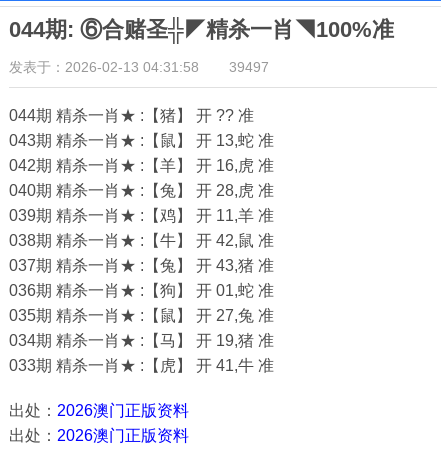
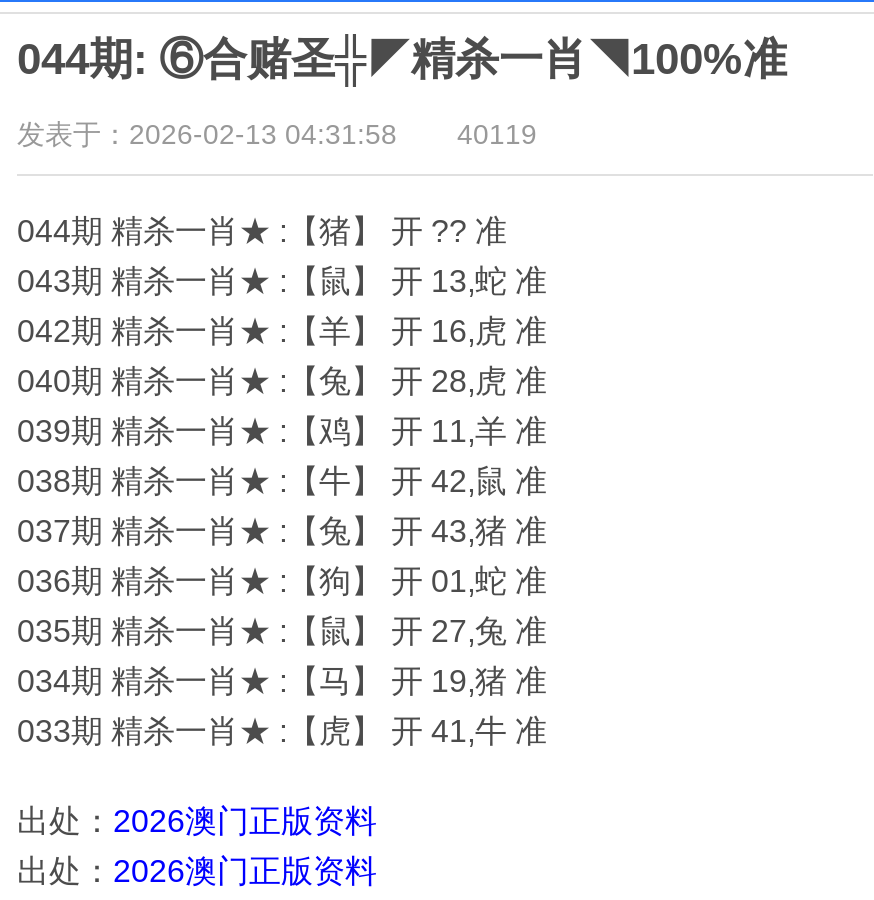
- 发表于：2026-02-13 04:31:58 39497
+ 发表于：2026-02-13 04:31:58 40119
